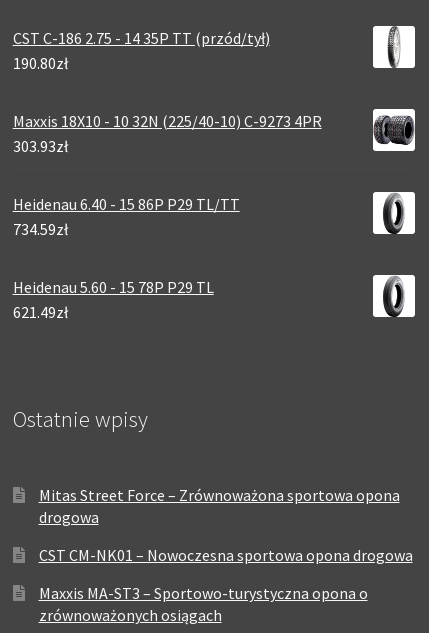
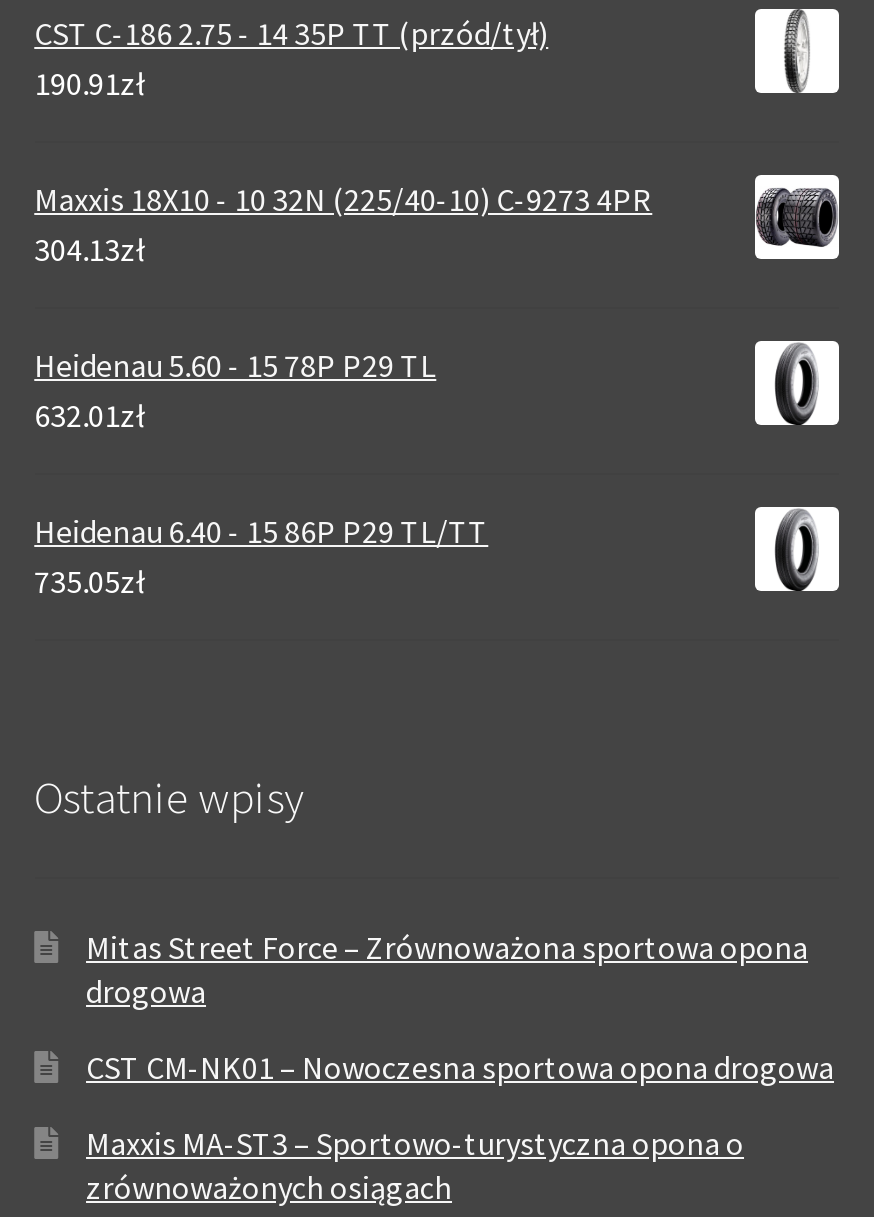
- 190.80zł
+ 190.91zł

- 303.93zł
+ 304.13zł
+ 632.01zł

moved down: Heidenau 6.40 - 15 86P P29 TL/TT

- 734.59zł
- 621.49zł
+ 735.05zł

moved up: Heidenau 5.60 - 15 78P P29 TL
